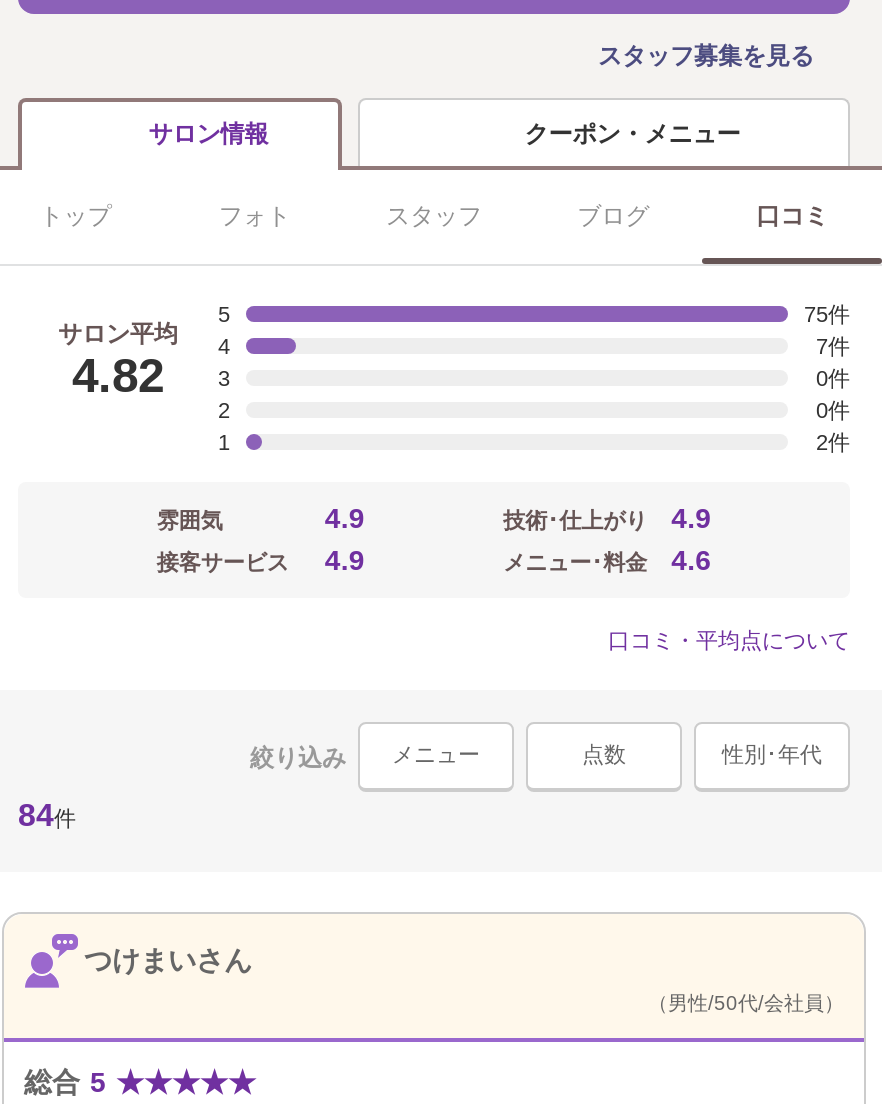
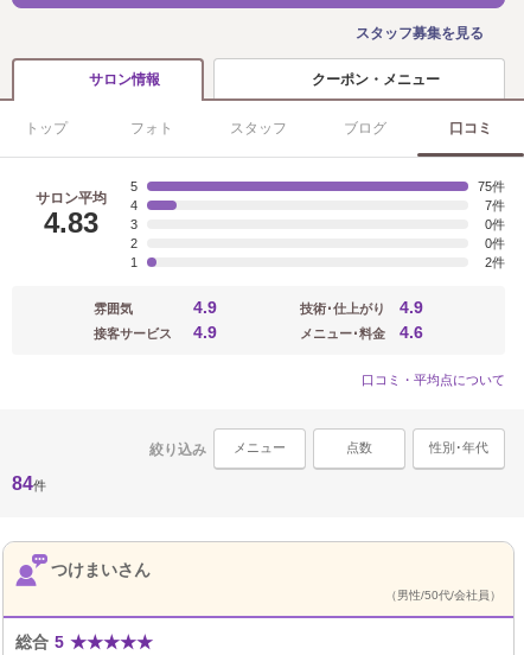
- 4.82
+ 4.83
